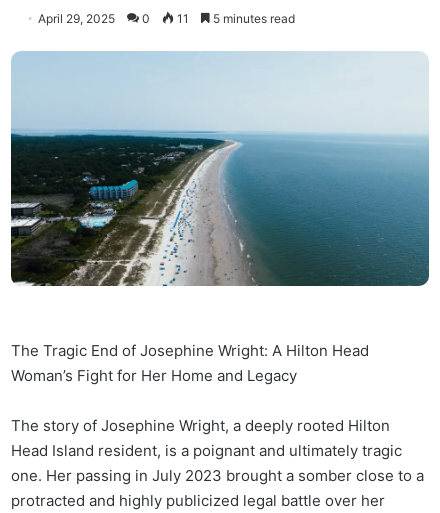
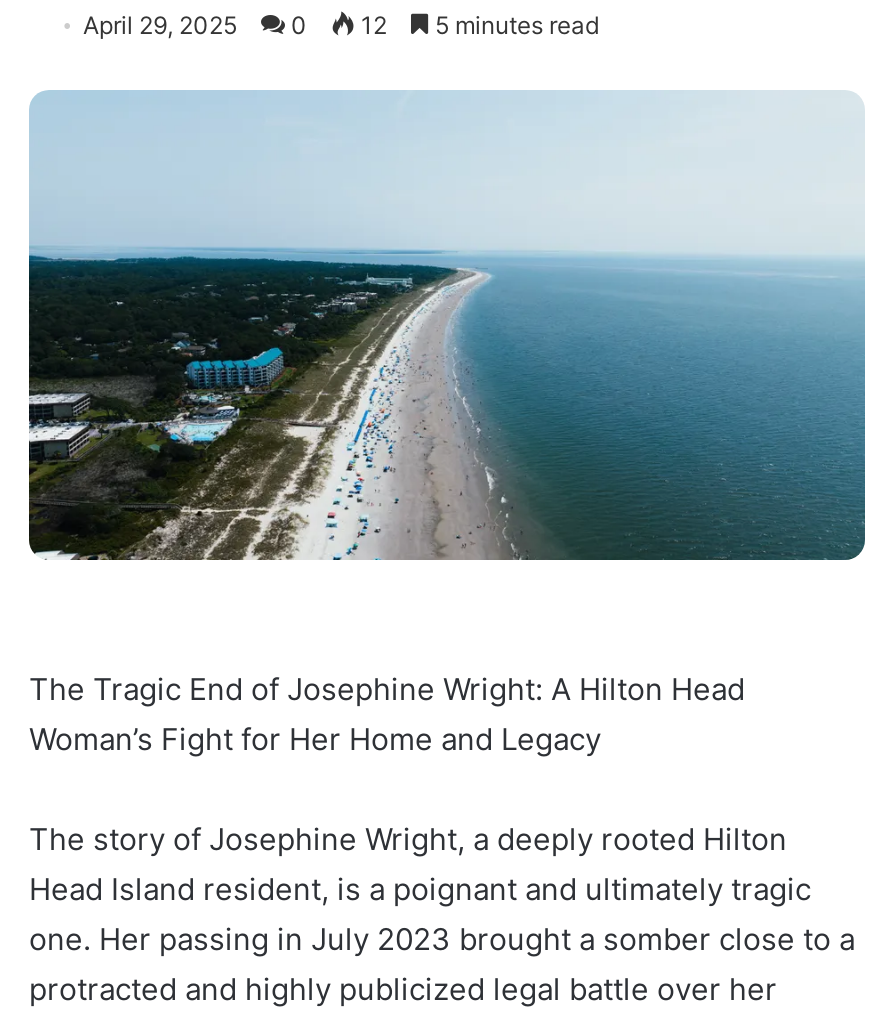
- April 29, 2025 0 11 5 minutes read
+ April 29, 2025 0 12 5 minutes read
